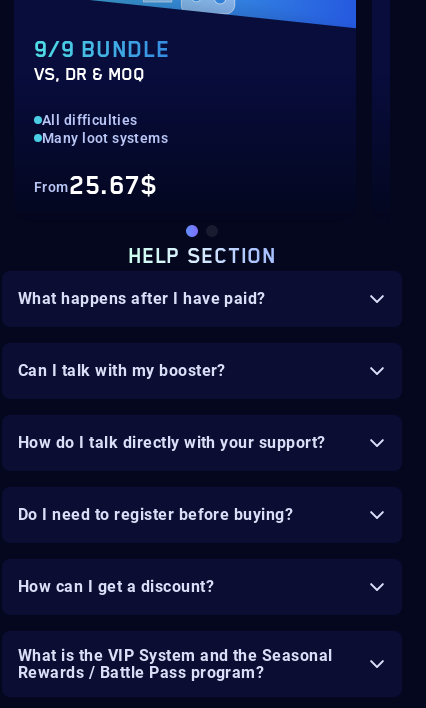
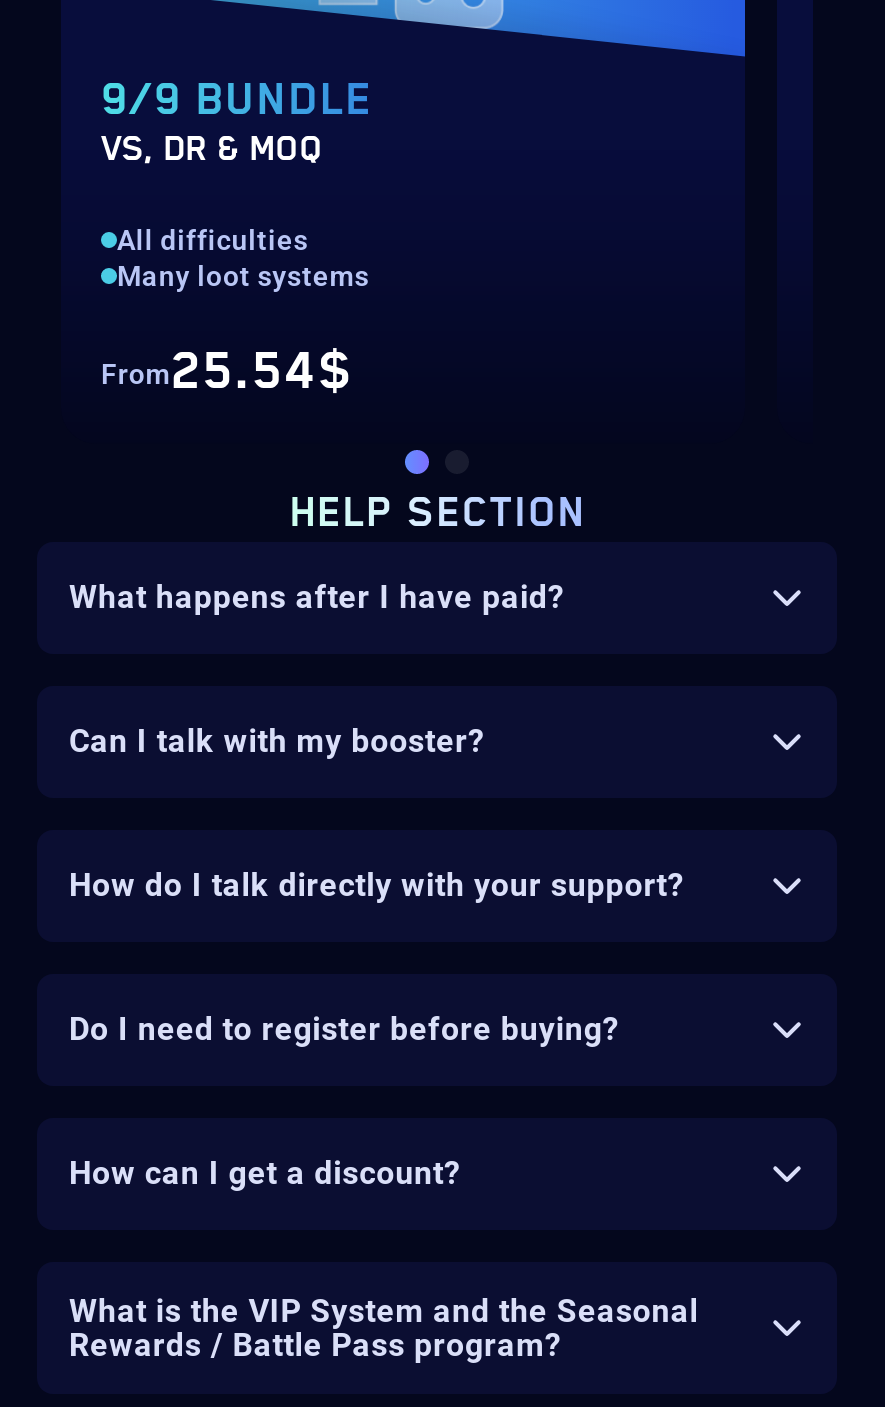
- From25.67$
+ From25.54$
